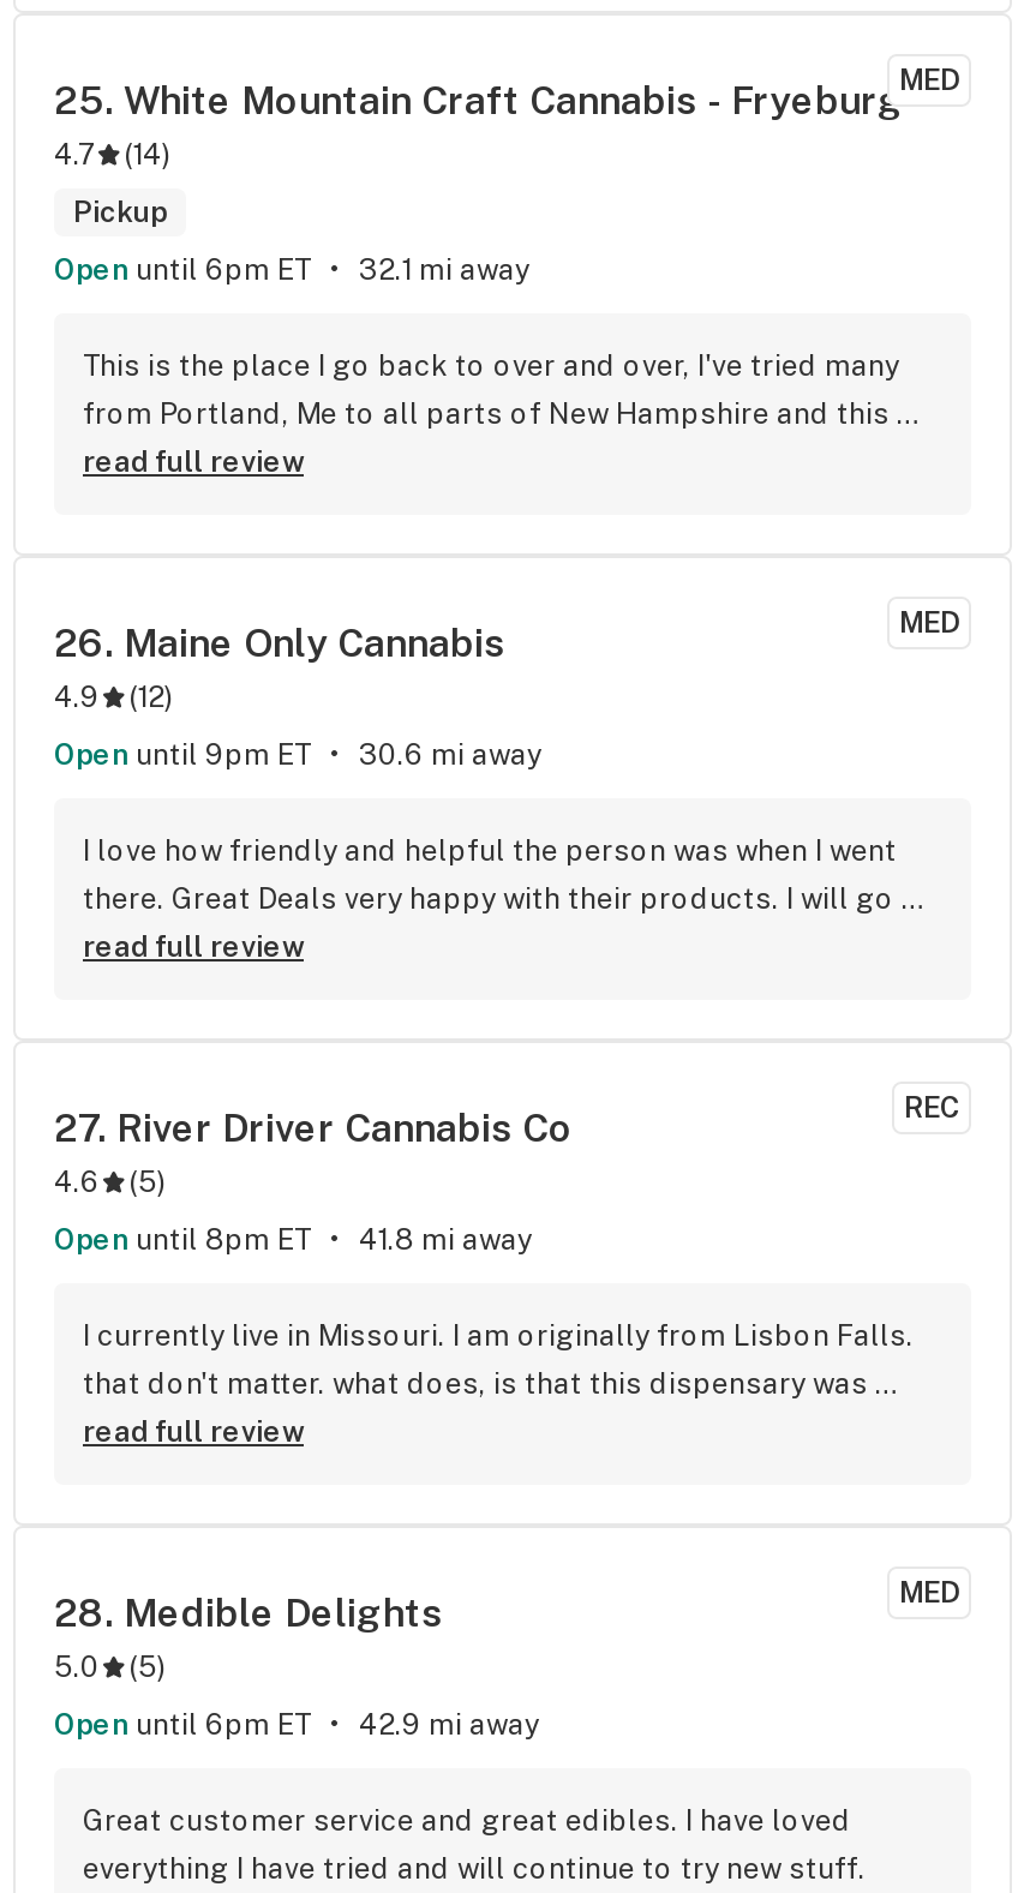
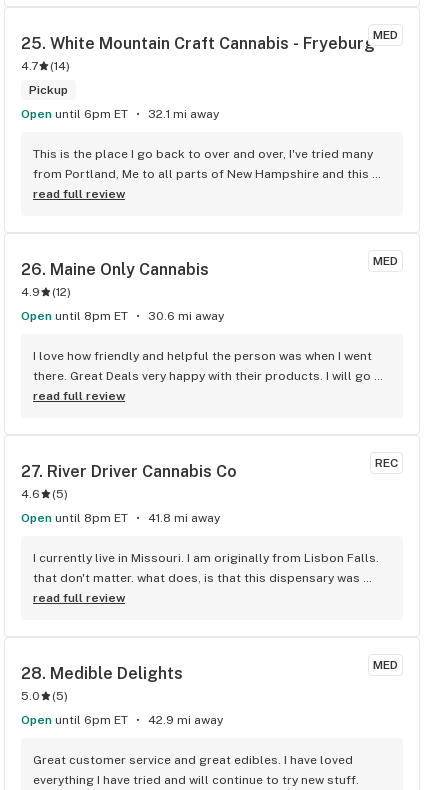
- Open until 9pm ET
+ Open until 8pm ET
